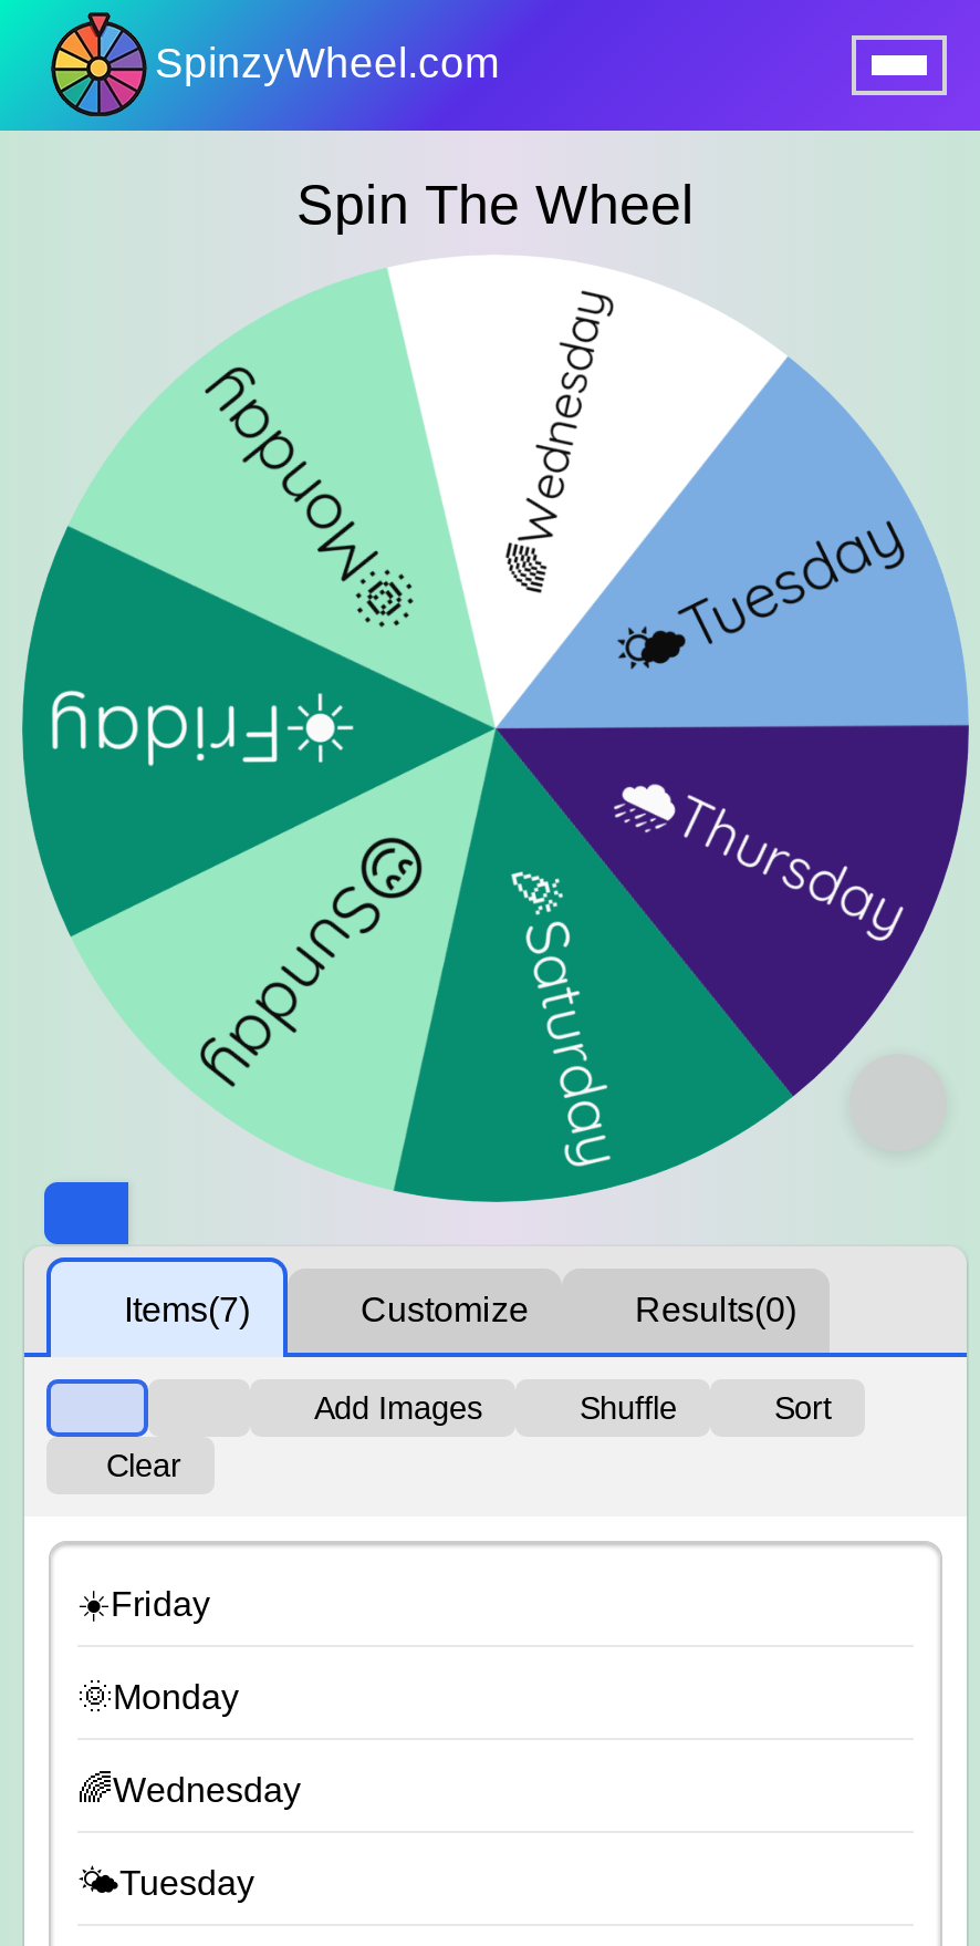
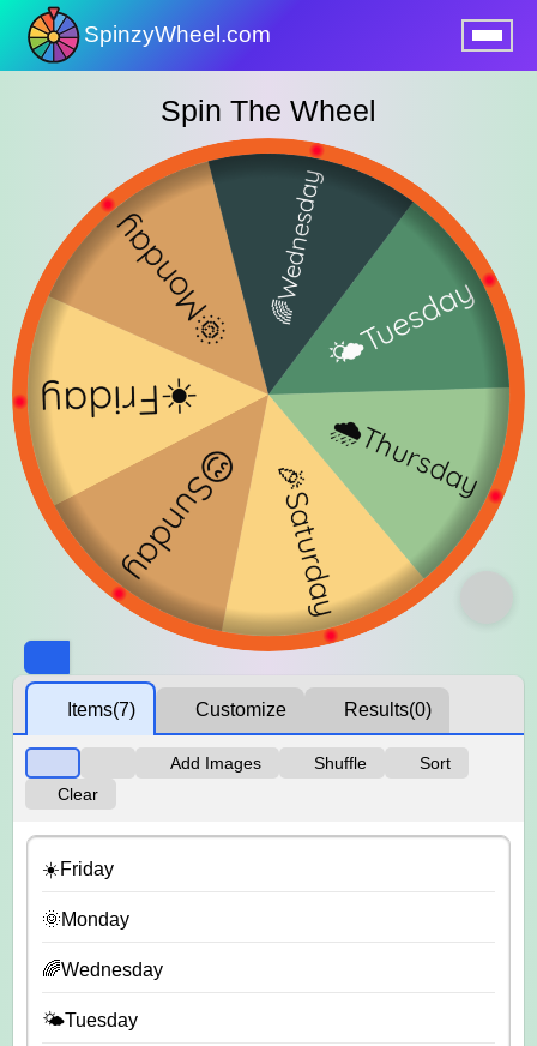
- [image]
+ [image]
